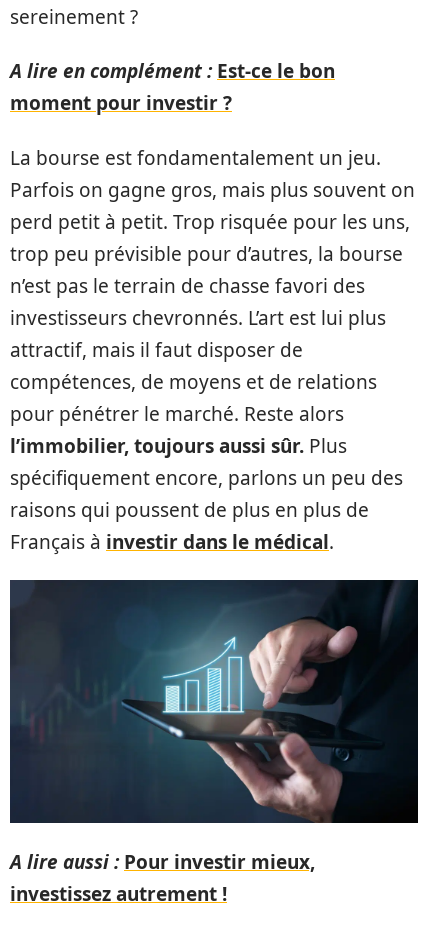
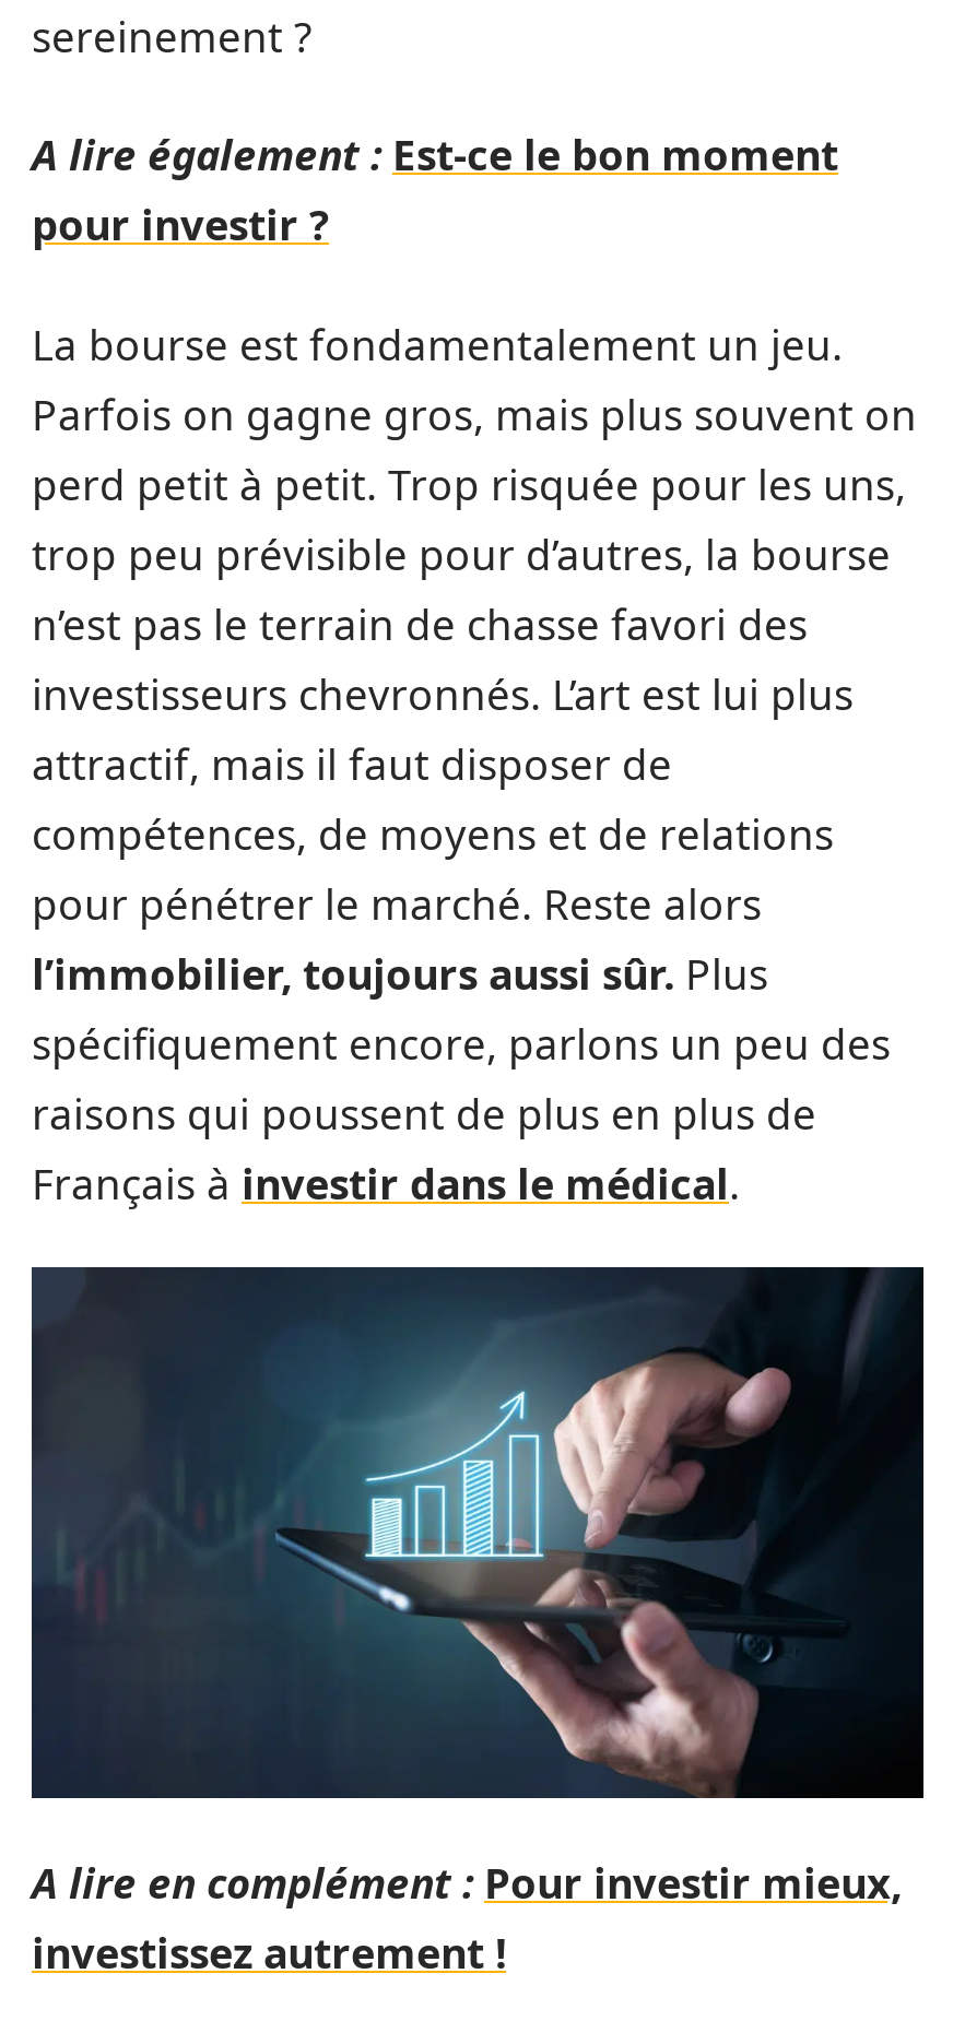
- A lire en complément : Est-ce le bon
- moment pour investir ?
+ A lire également : Est-ce le bon moment
+ pour investir ?

- A lire aussi : Pour investir mieux,
+ A lire en complément : Pour investir mieux,
